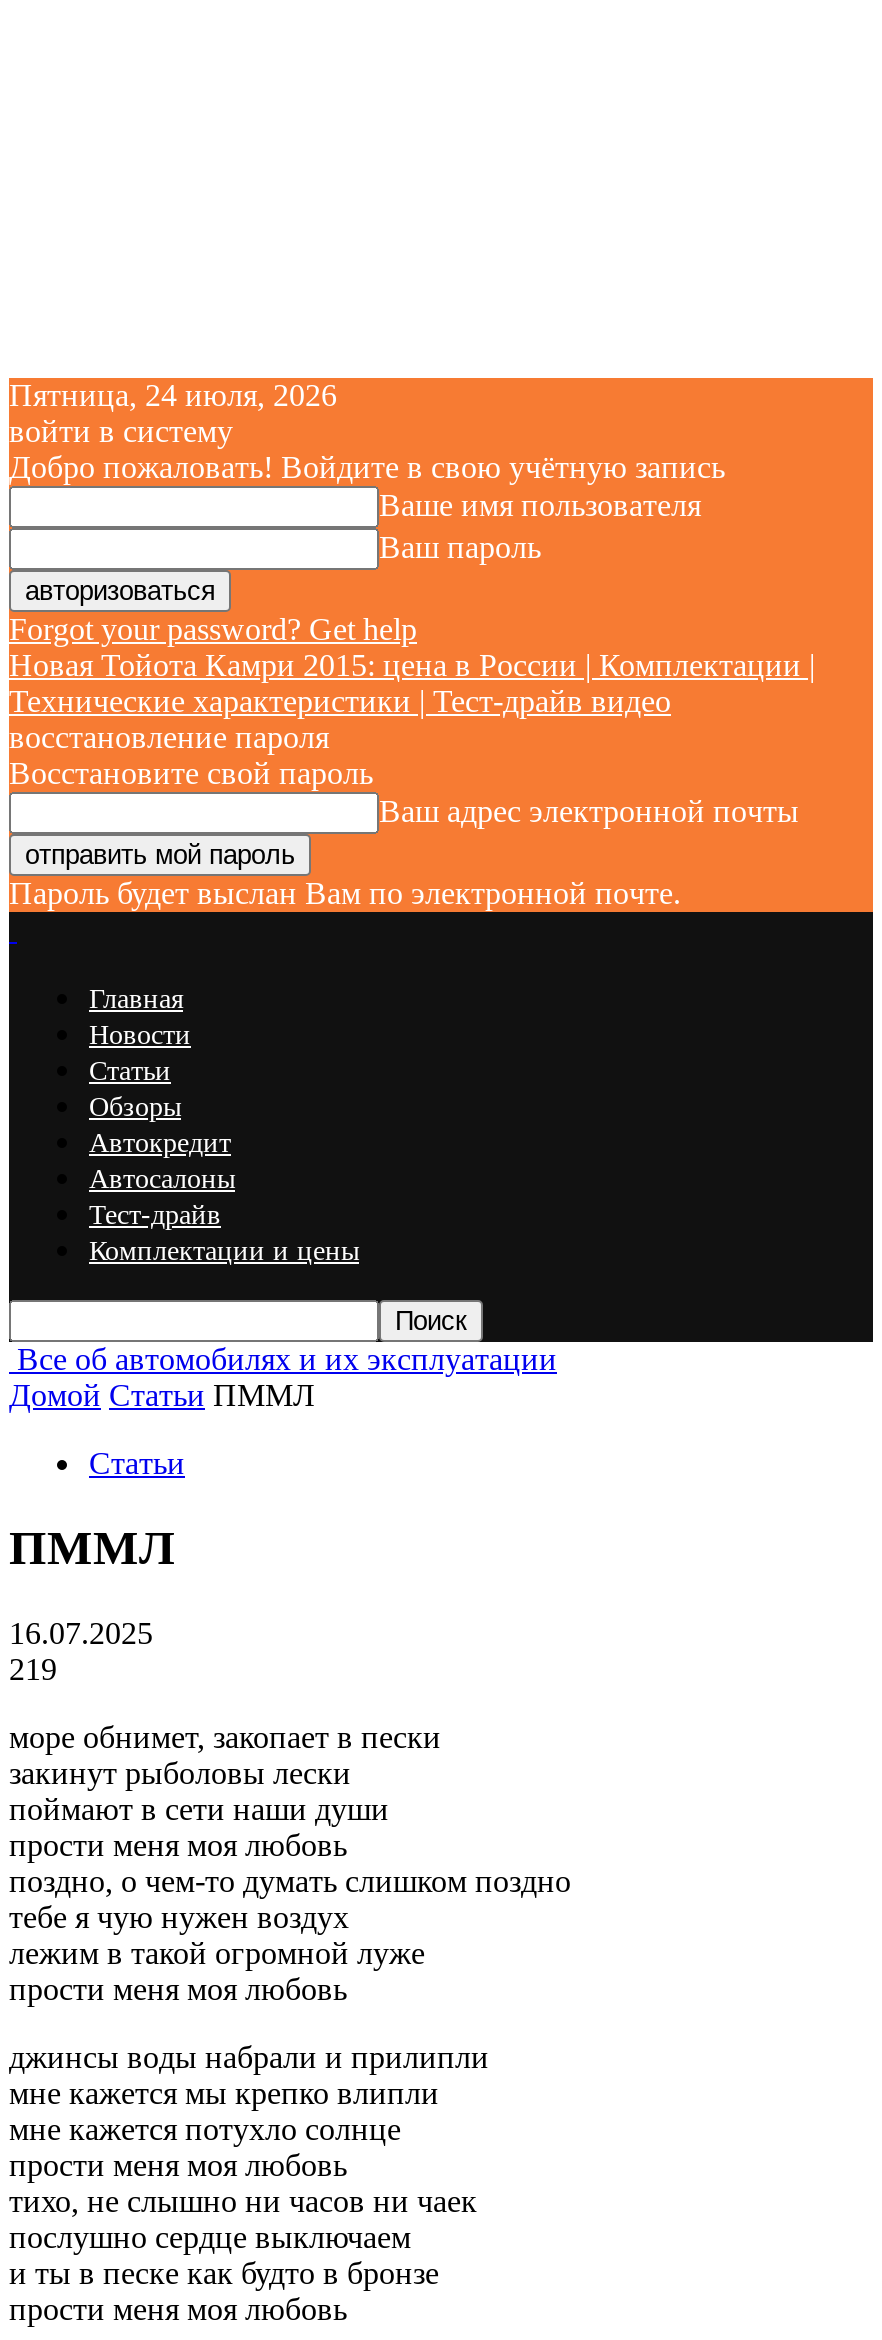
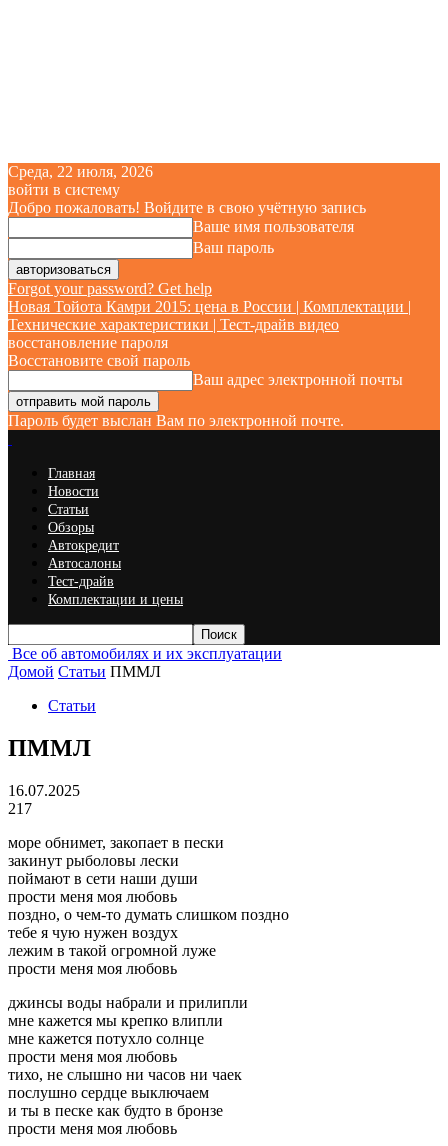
- Пятница, 24 июля, 2026
+ Среда, 22 июля, 2026

- 219
+ 217
